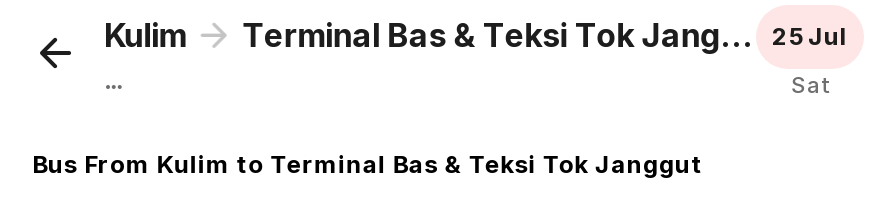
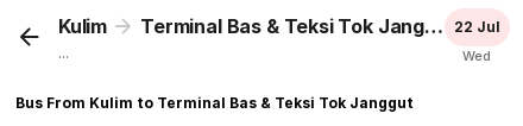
- 25 Jul
+ 22 Jul

- Sat
+ Wed
